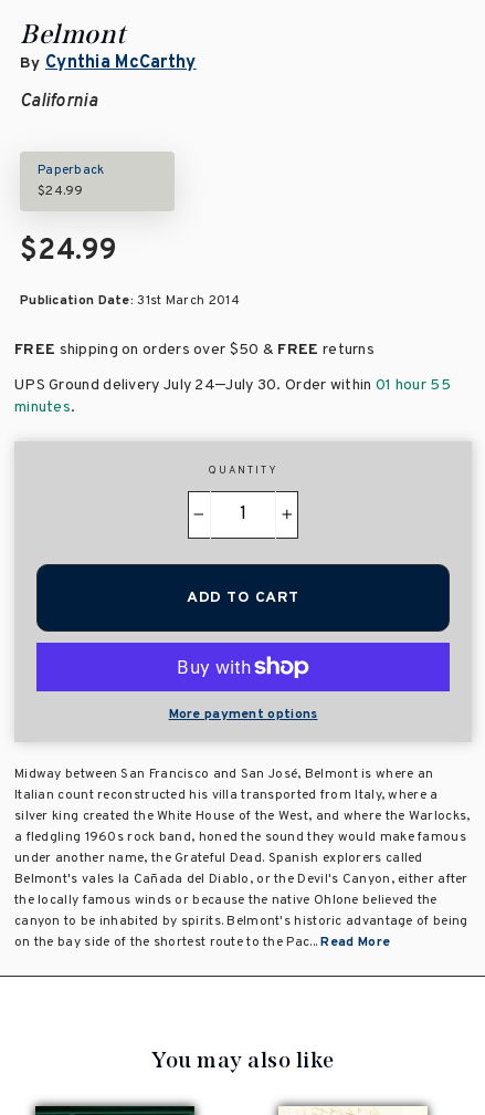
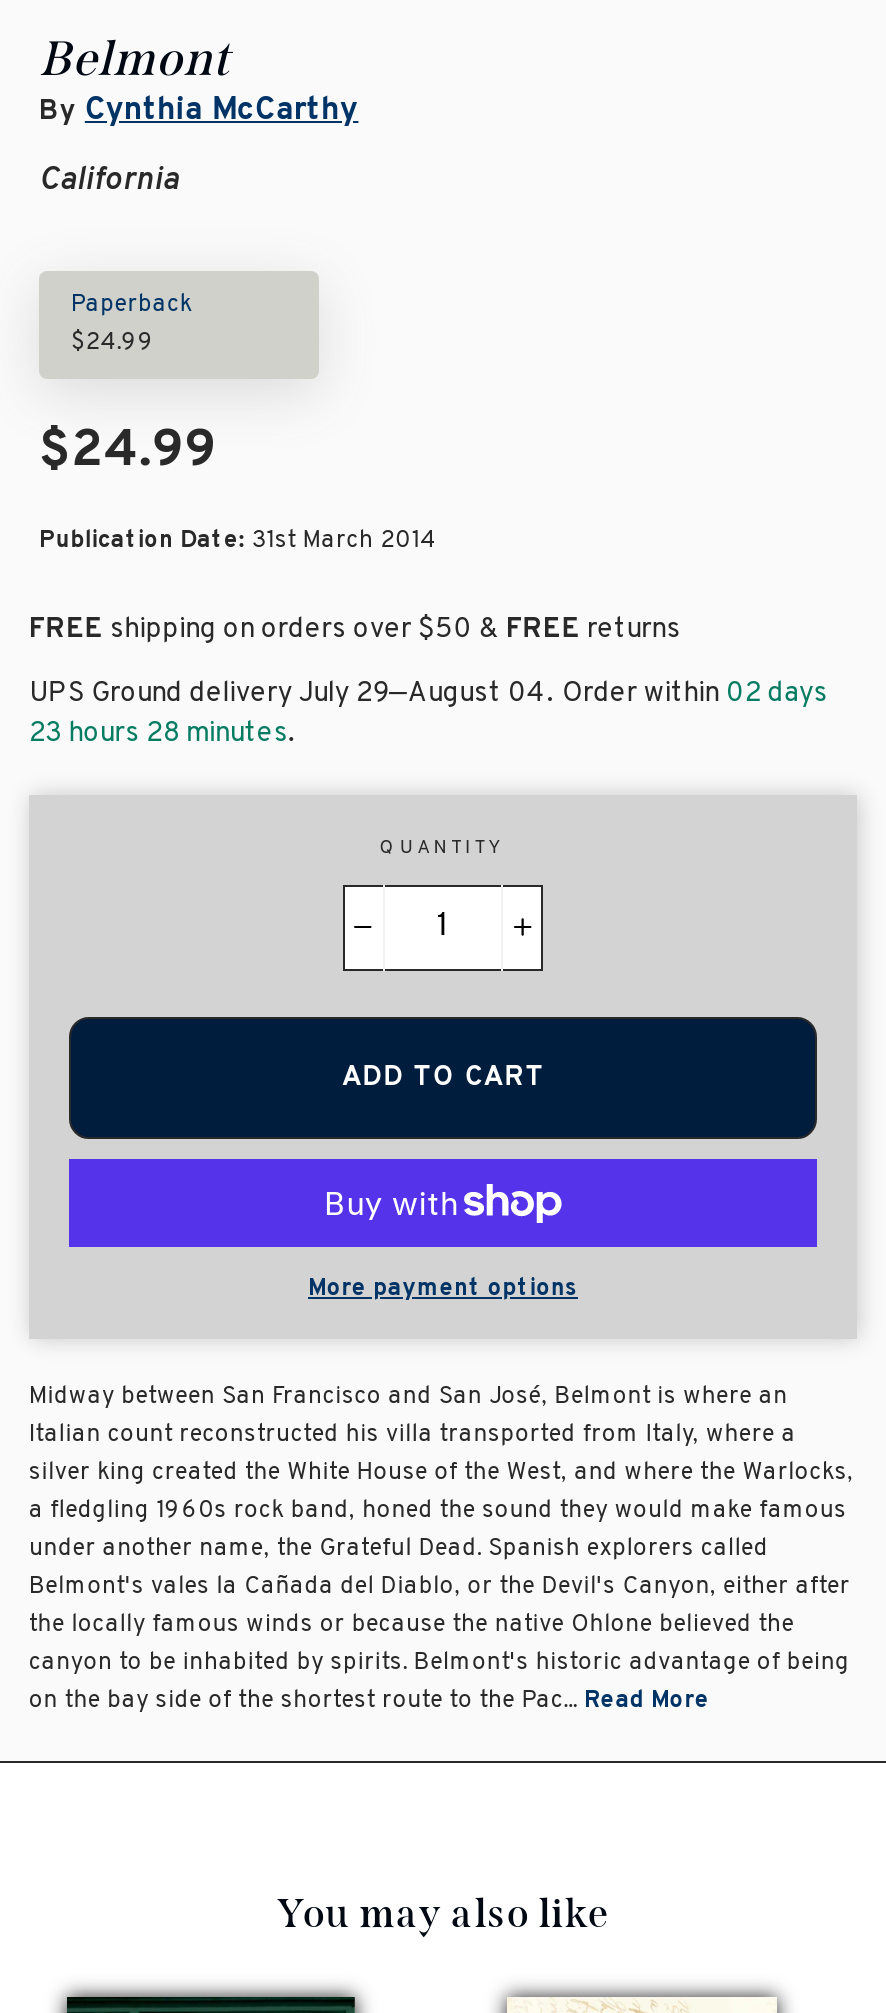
- UPS Ground delivery July 24–July 30. Order within 01 hour 55
- minutes.
+ UPS Ground delivery July 29–August 04. Order within 02 days
+ 23 hours 28 minutes.
